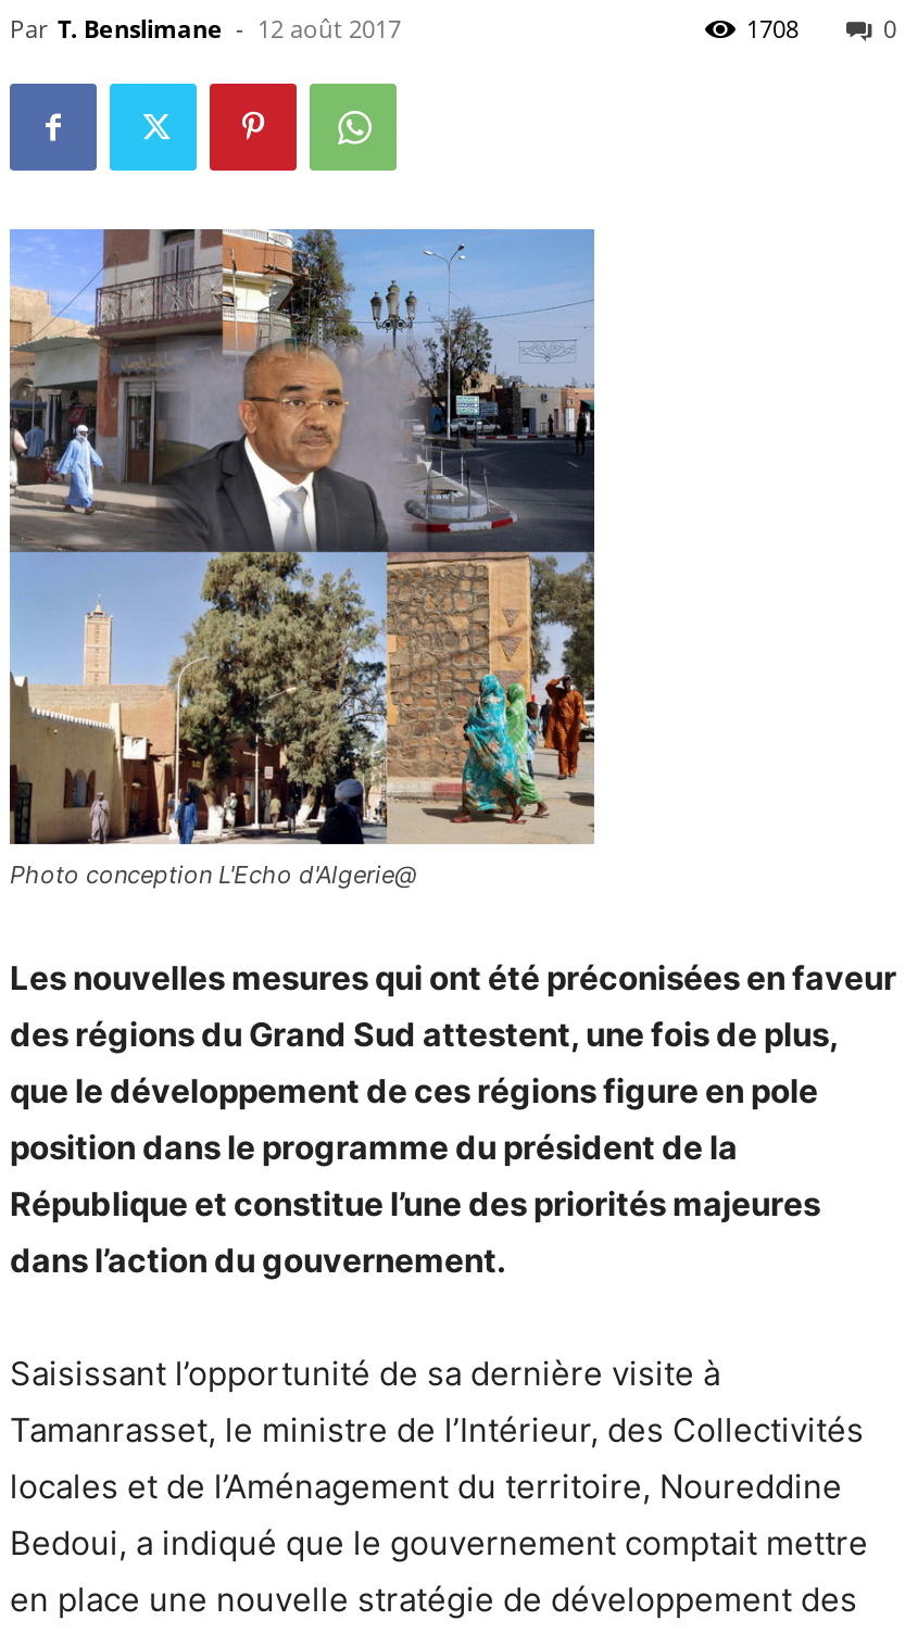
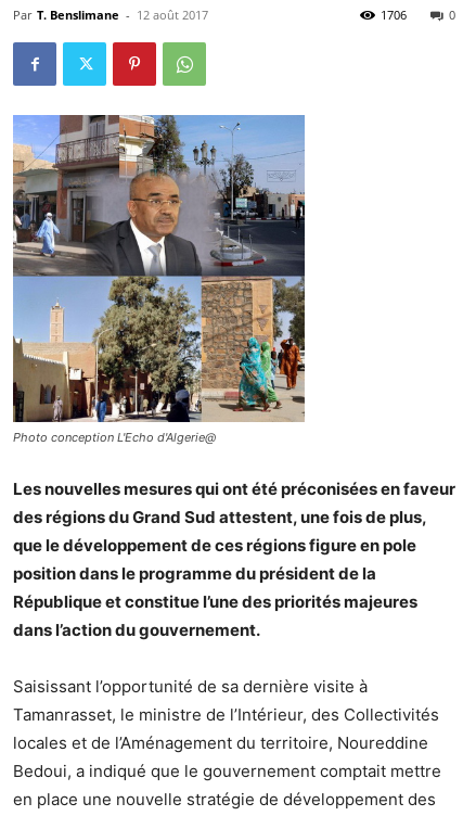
- 1708
+ 1706
